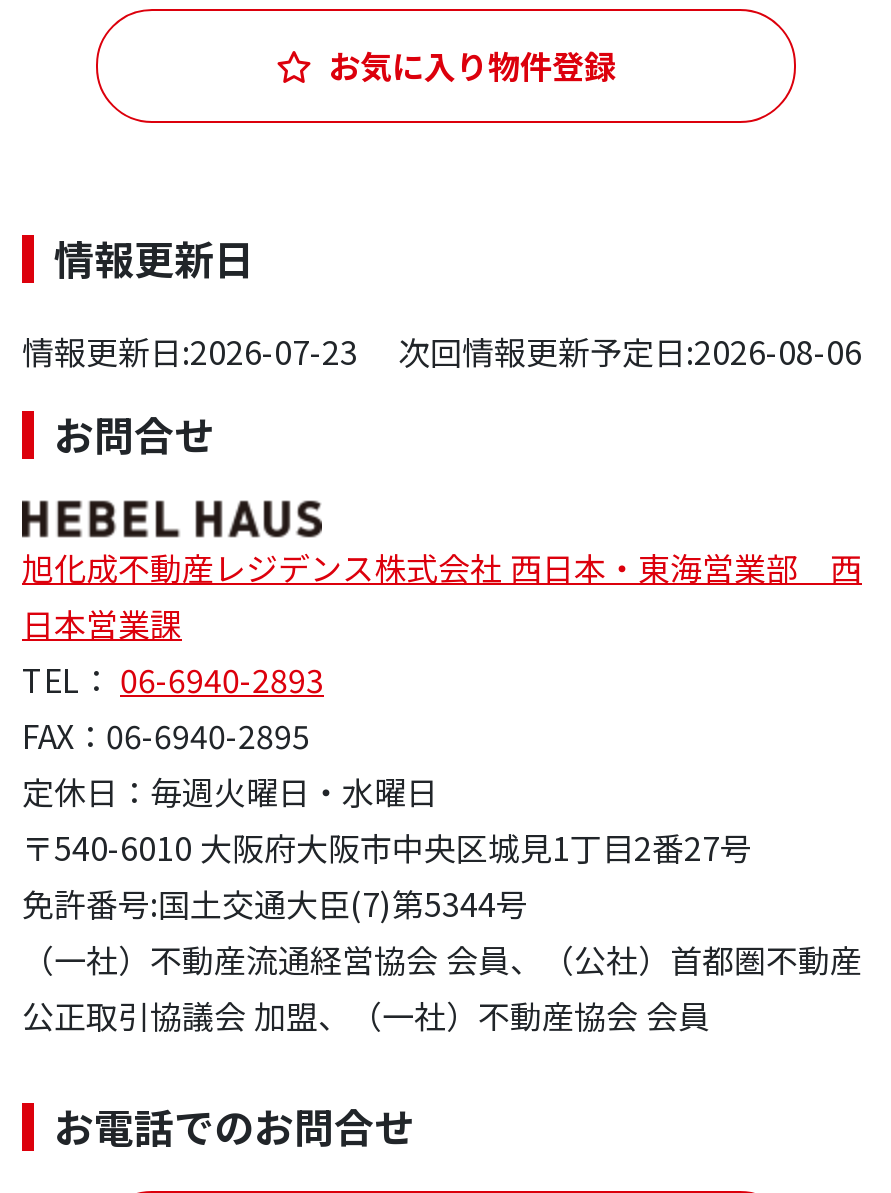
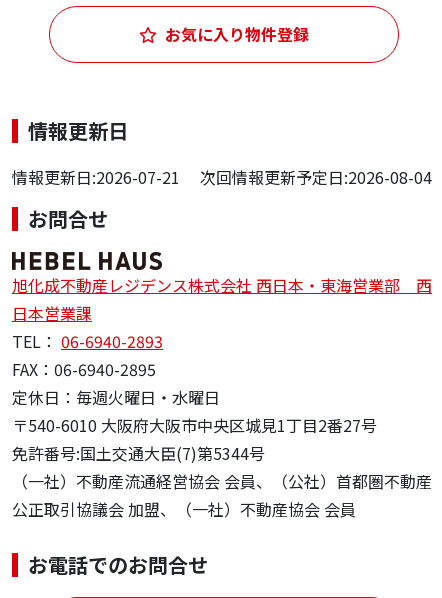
- 情報更新日:2026-07-23 次回情報更新予定日:2026-08-06
+ 情報更新日:2026-07-21 次回情報更新予定日:2026-08-04
